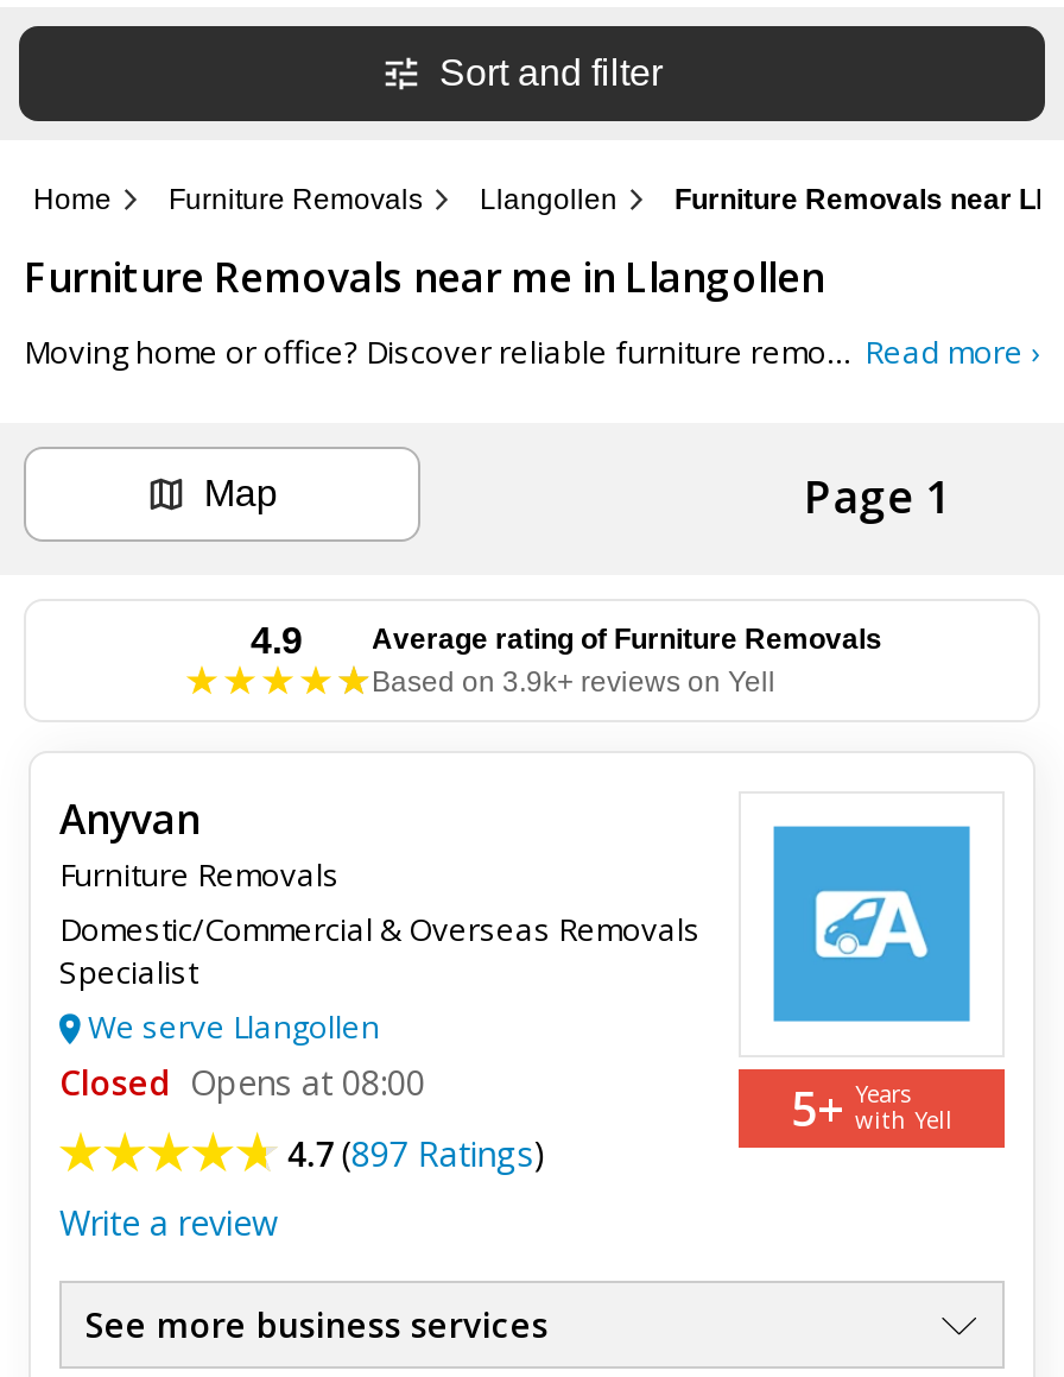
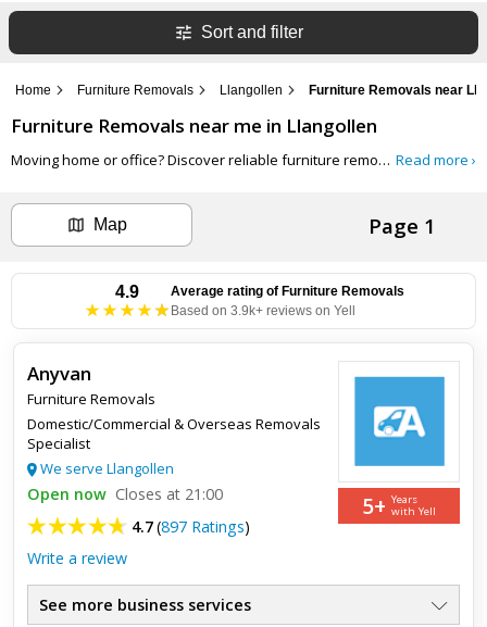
- Closed Opens at 08:00
+ Open now Closes at 21:00
